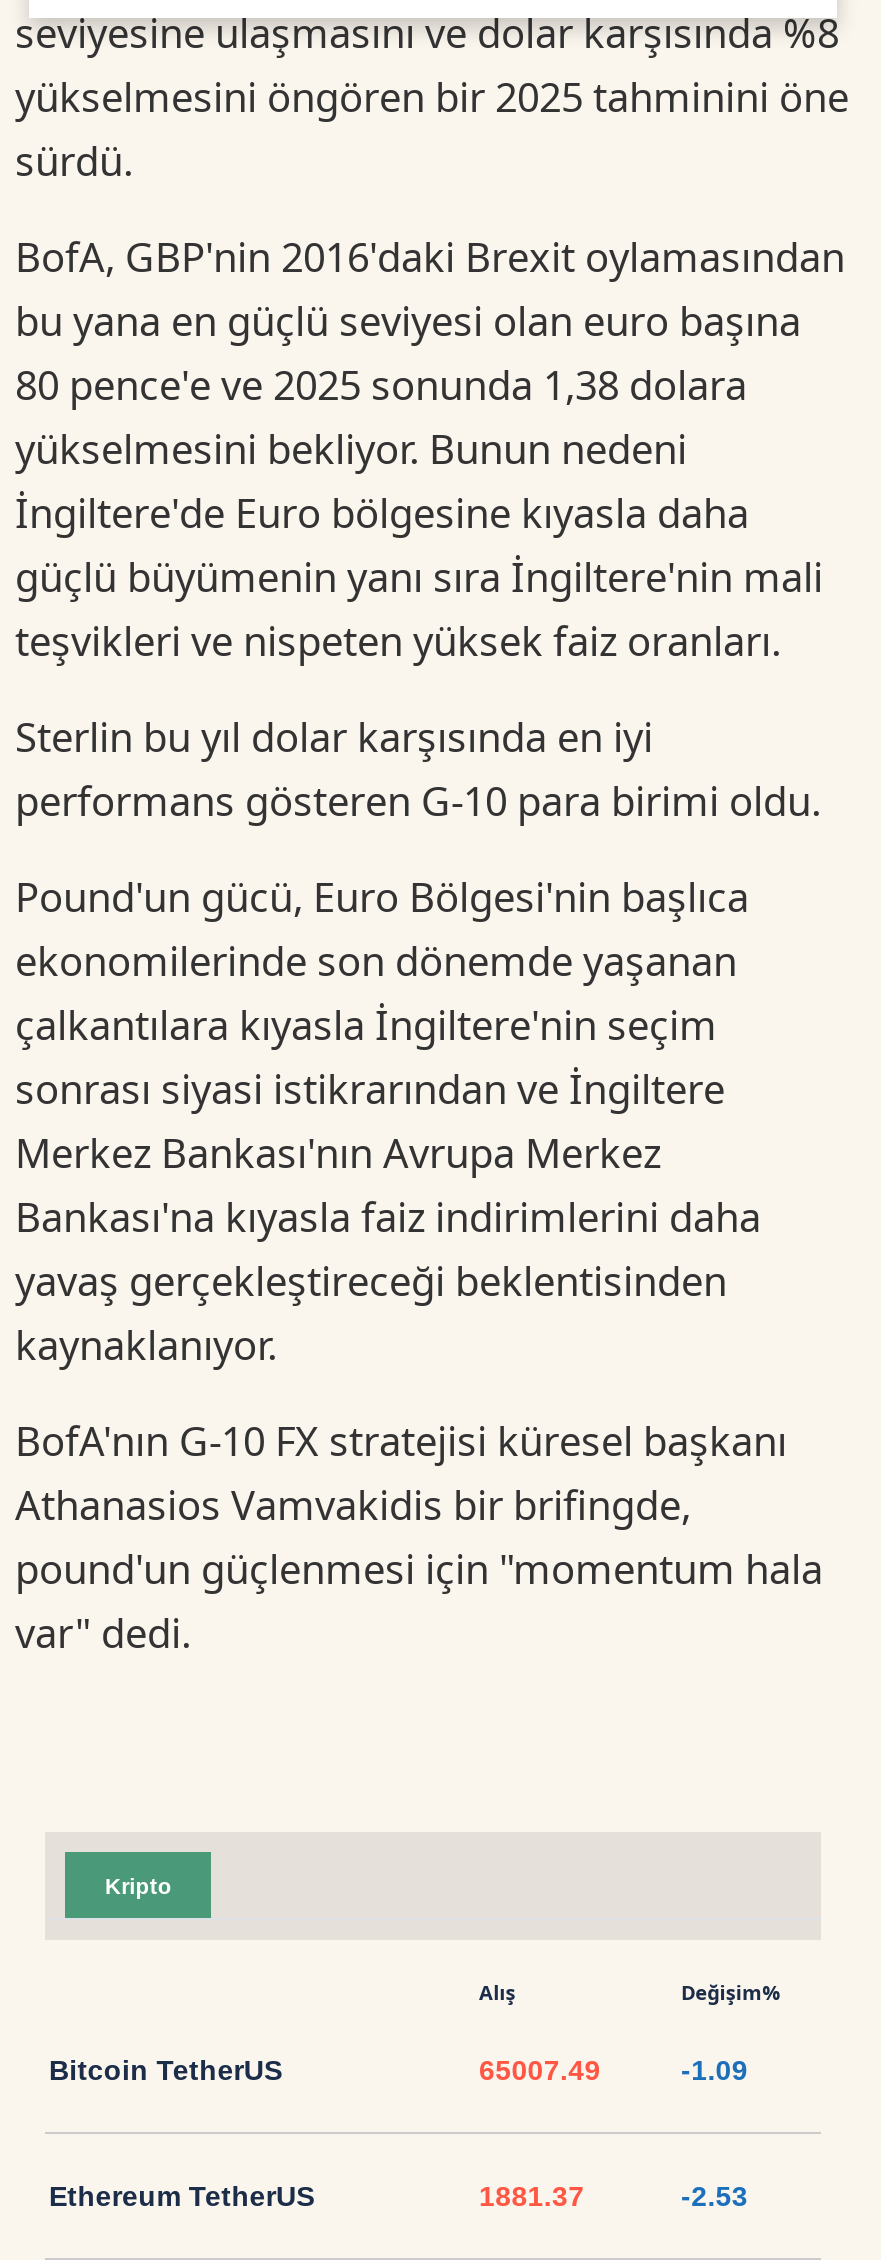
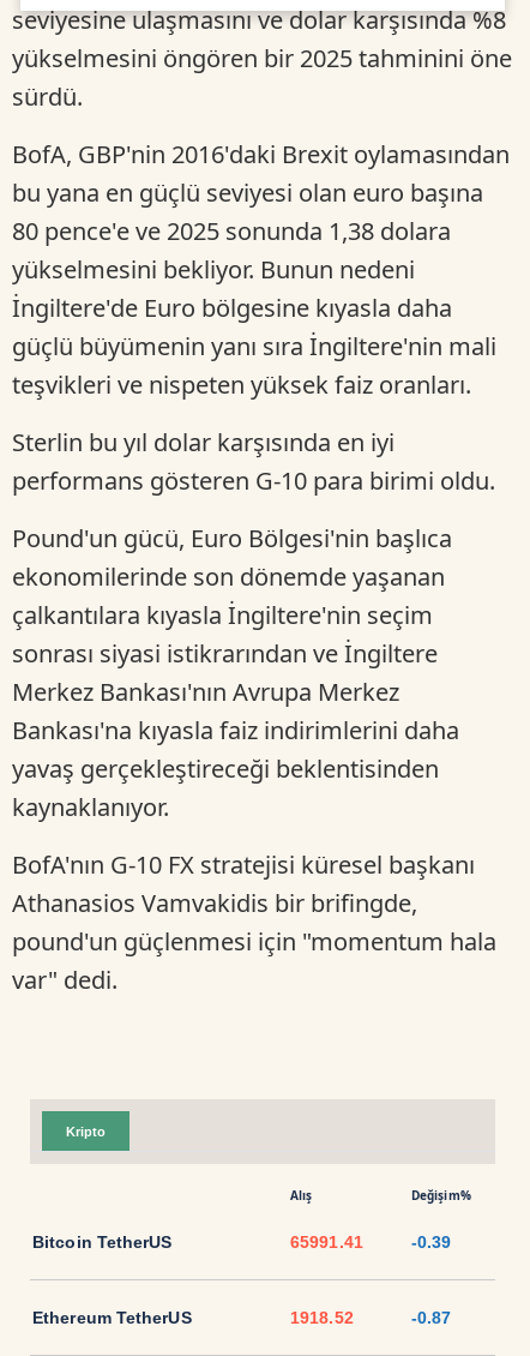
- 65007.49
+ 65991.41

- -1.09
+ -0.39

- 1881.37
+ 1918.52

- -2.53
+ -0.87
